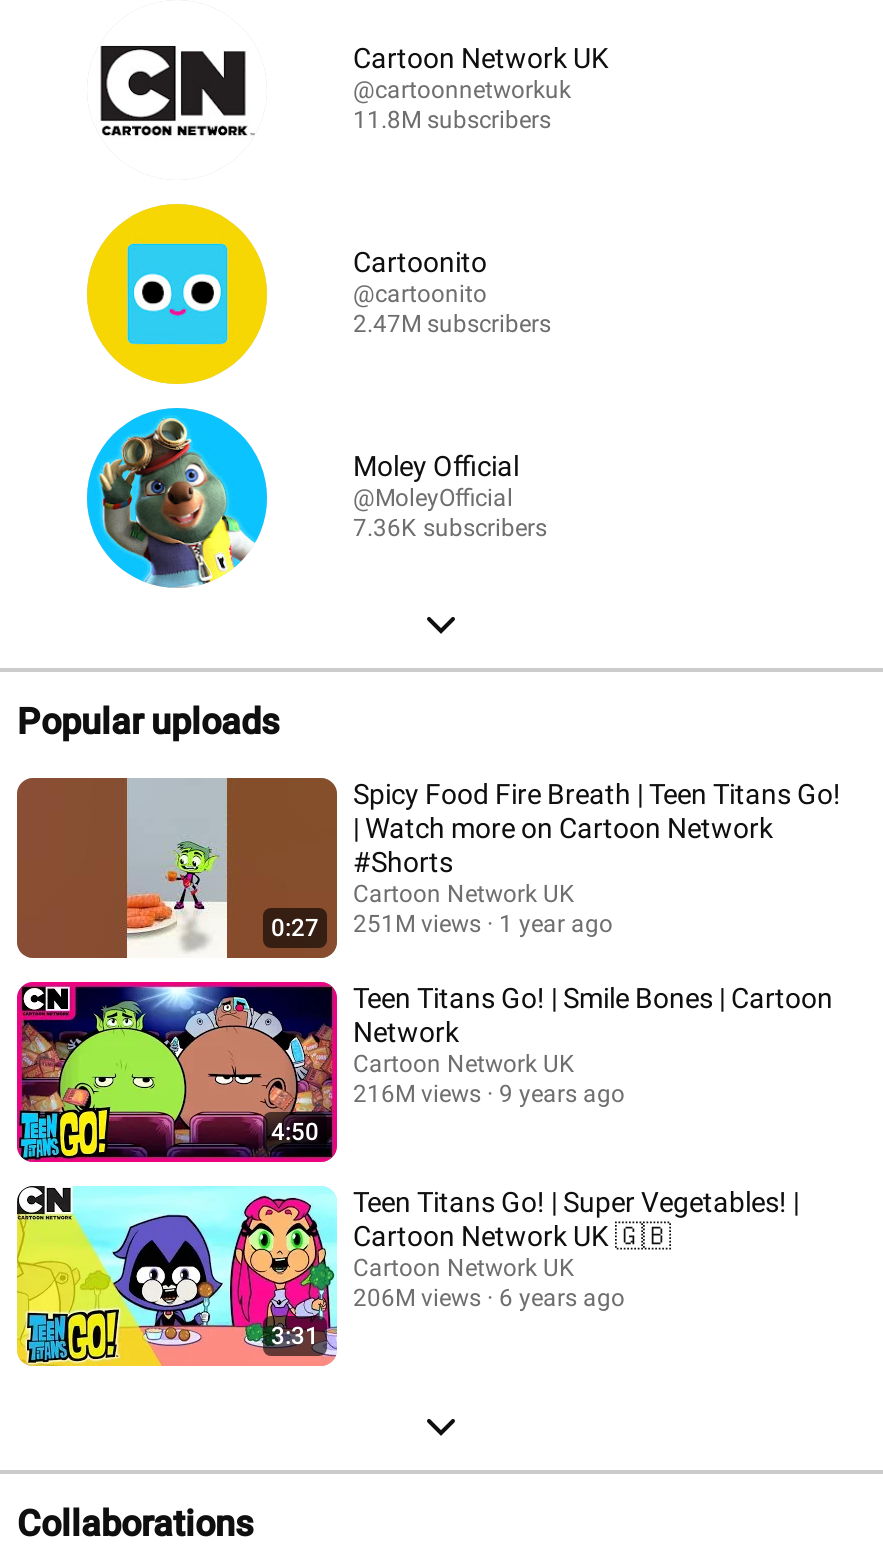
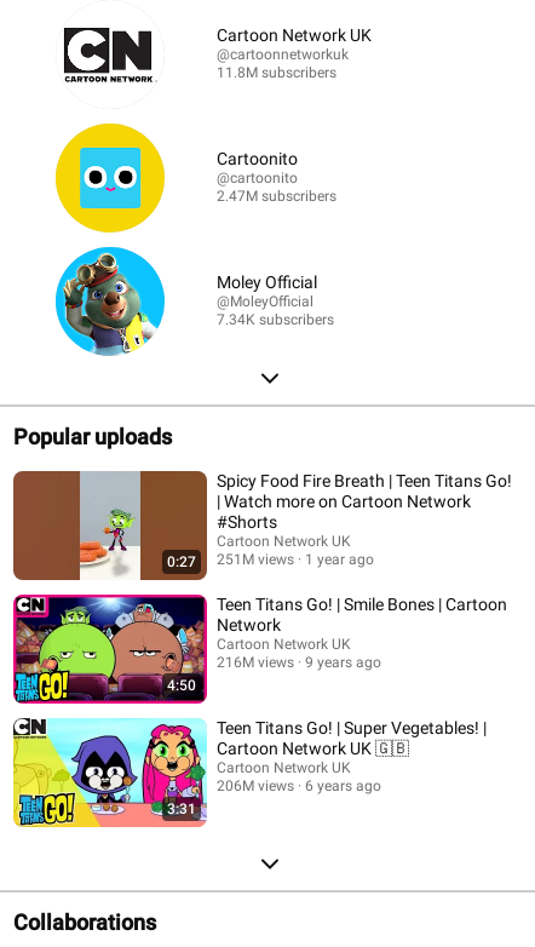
- 7.36K subscribers
+ 7.34K subscribers
